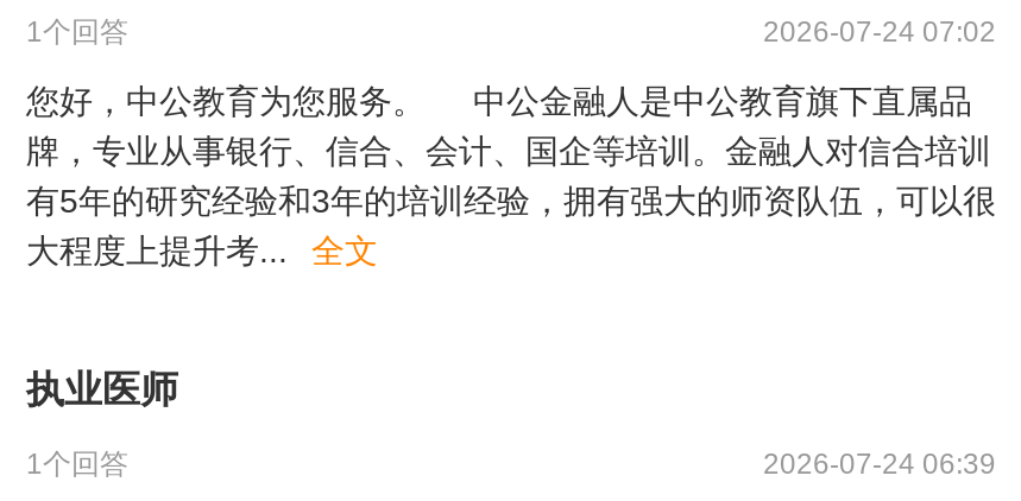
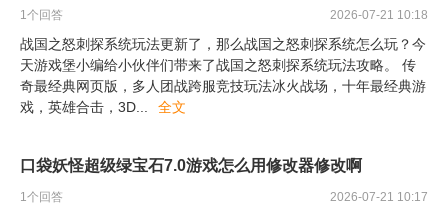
- 2026-07-24 07:02
+ 2026-07-21 10:18

- 您好，中公教育为您服务。 中公金融人是中公教育旗下直属品
- 牌，专业从事银行、信合、会计、国企等培训。金融人对信合培训
- 有5年的研究经验和3年的培训经验，拥有强大的师资队伍，可以很
- 大程度上提升考...
+ 战国之怒刺探系统玩法更新了，那么战国之怒刺探系统怎么玩？今
+ 天游戏堡小编给小伙伴们带来了战国之怒刺探系统玩法攻略。 传
+ 奇最经典网页版，多人团战跨服竞技玩法冰火战场，十年最经典游
+ 戏，英雄合击，3D...

- 执业医师
+ 口袋妖怪超级绿宝石7.0游戏怎么用修改器修改啊

- 2026-07-24 06:39
+ 2026-07-21 10:17
